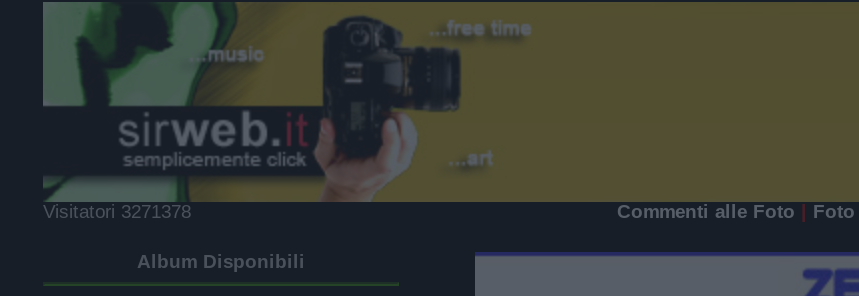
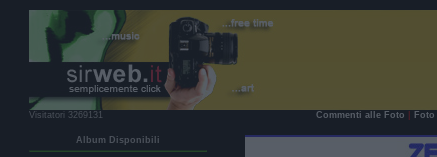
- Visitatori 3271378
+ Visitatori 3269131
